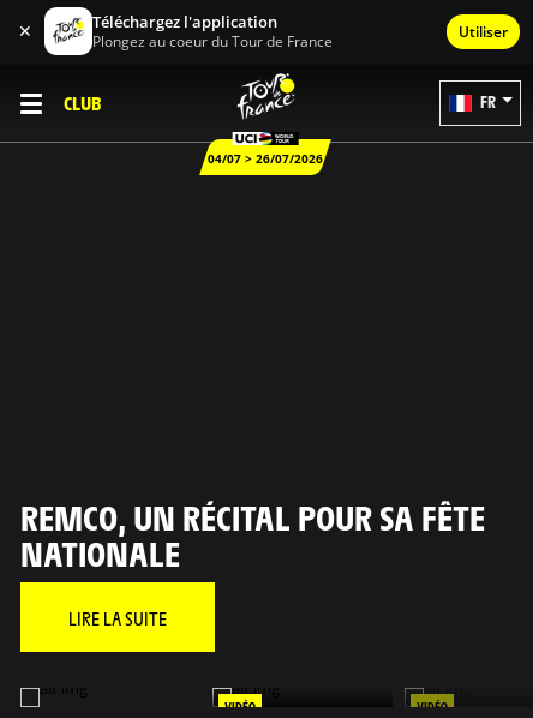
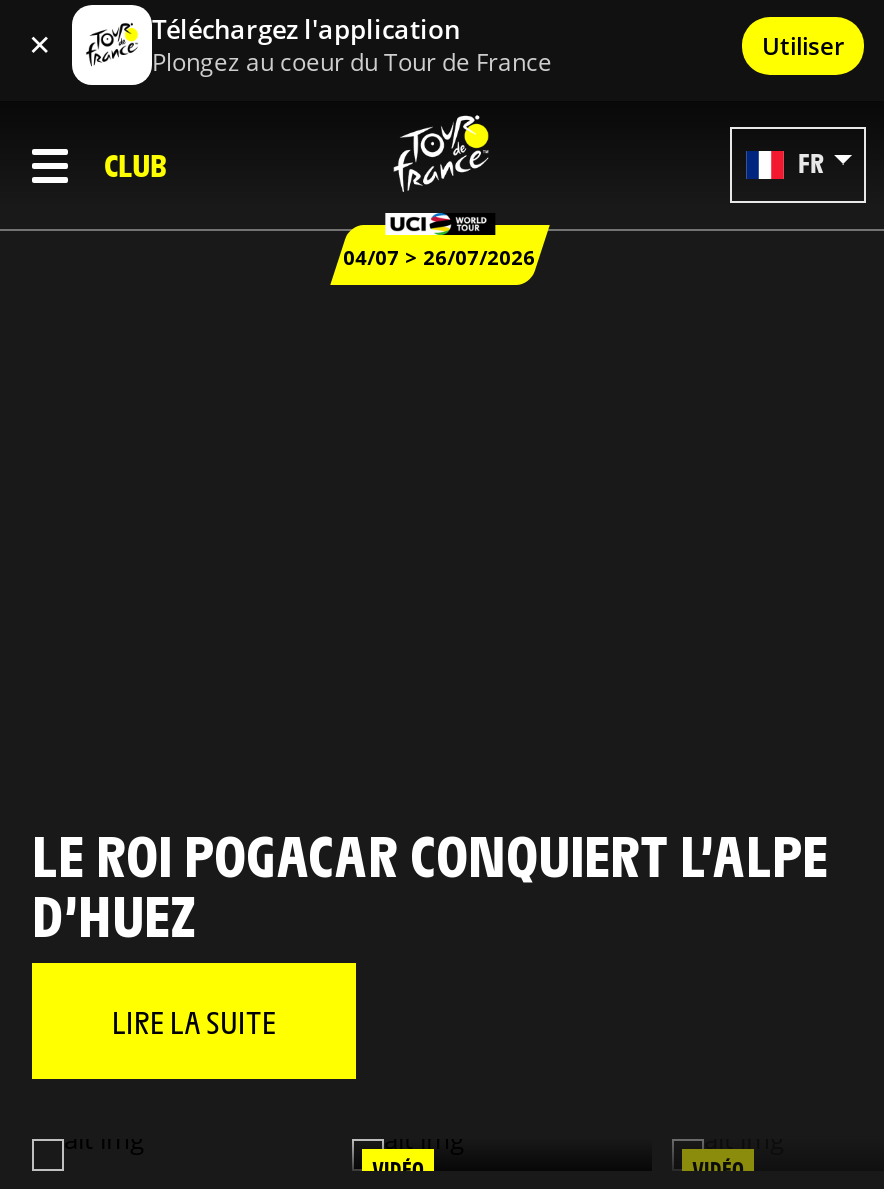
- REMCO, UN RÉCITAL POUR SA FÊTE
- NATIONALE
+ LE ROI POGACAR CONQUIERT L’ALPE
+ D’HUEZ
